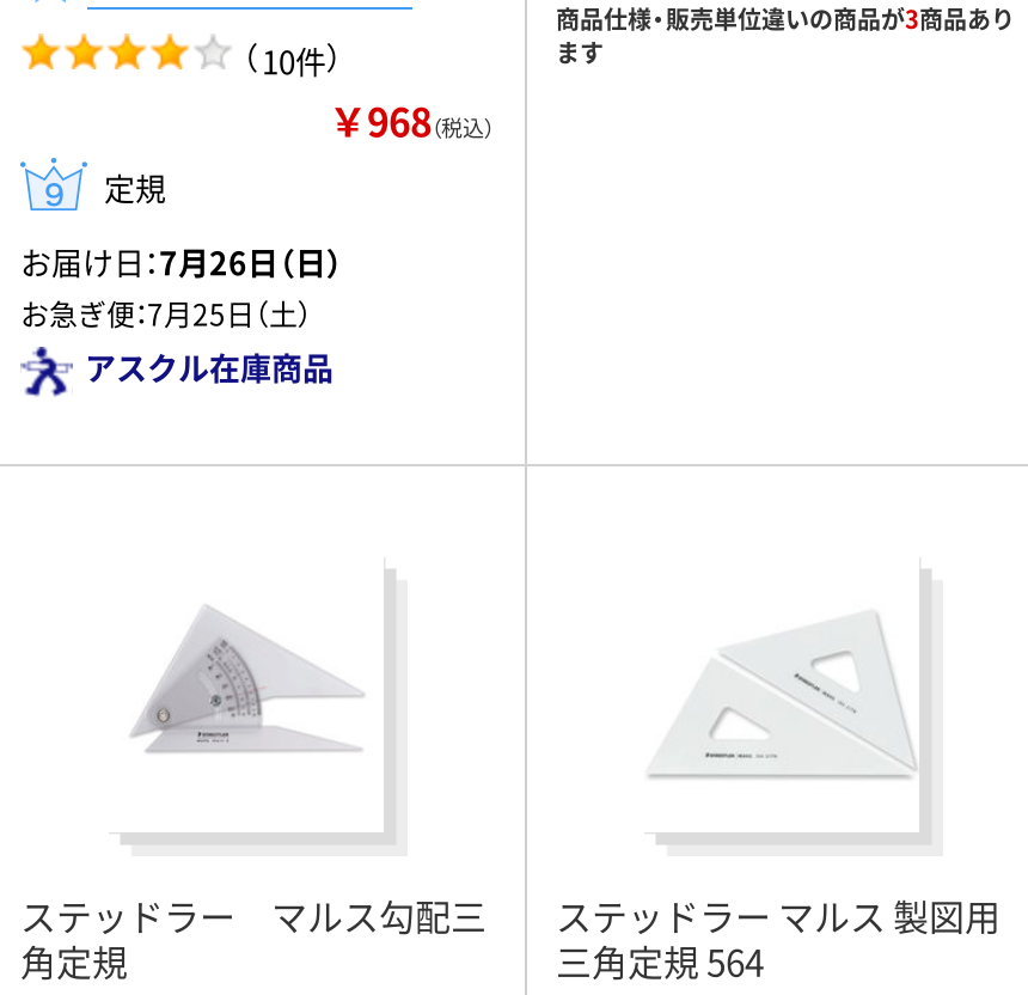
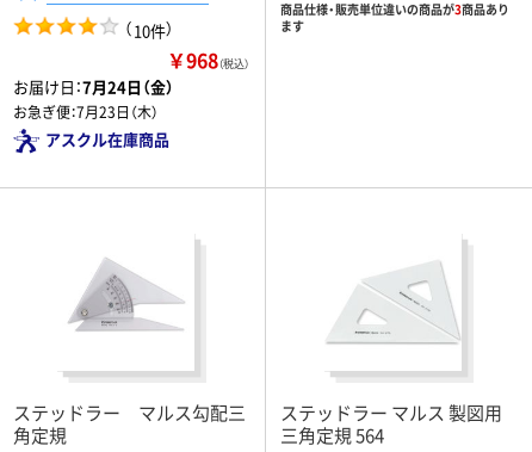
- 定規
- お届け日：7月26日（日）
- お急ぎ便：7月25日（土）
+ お届け日：7月24日（金）
+ お急ぎ便：7月23日（木）
